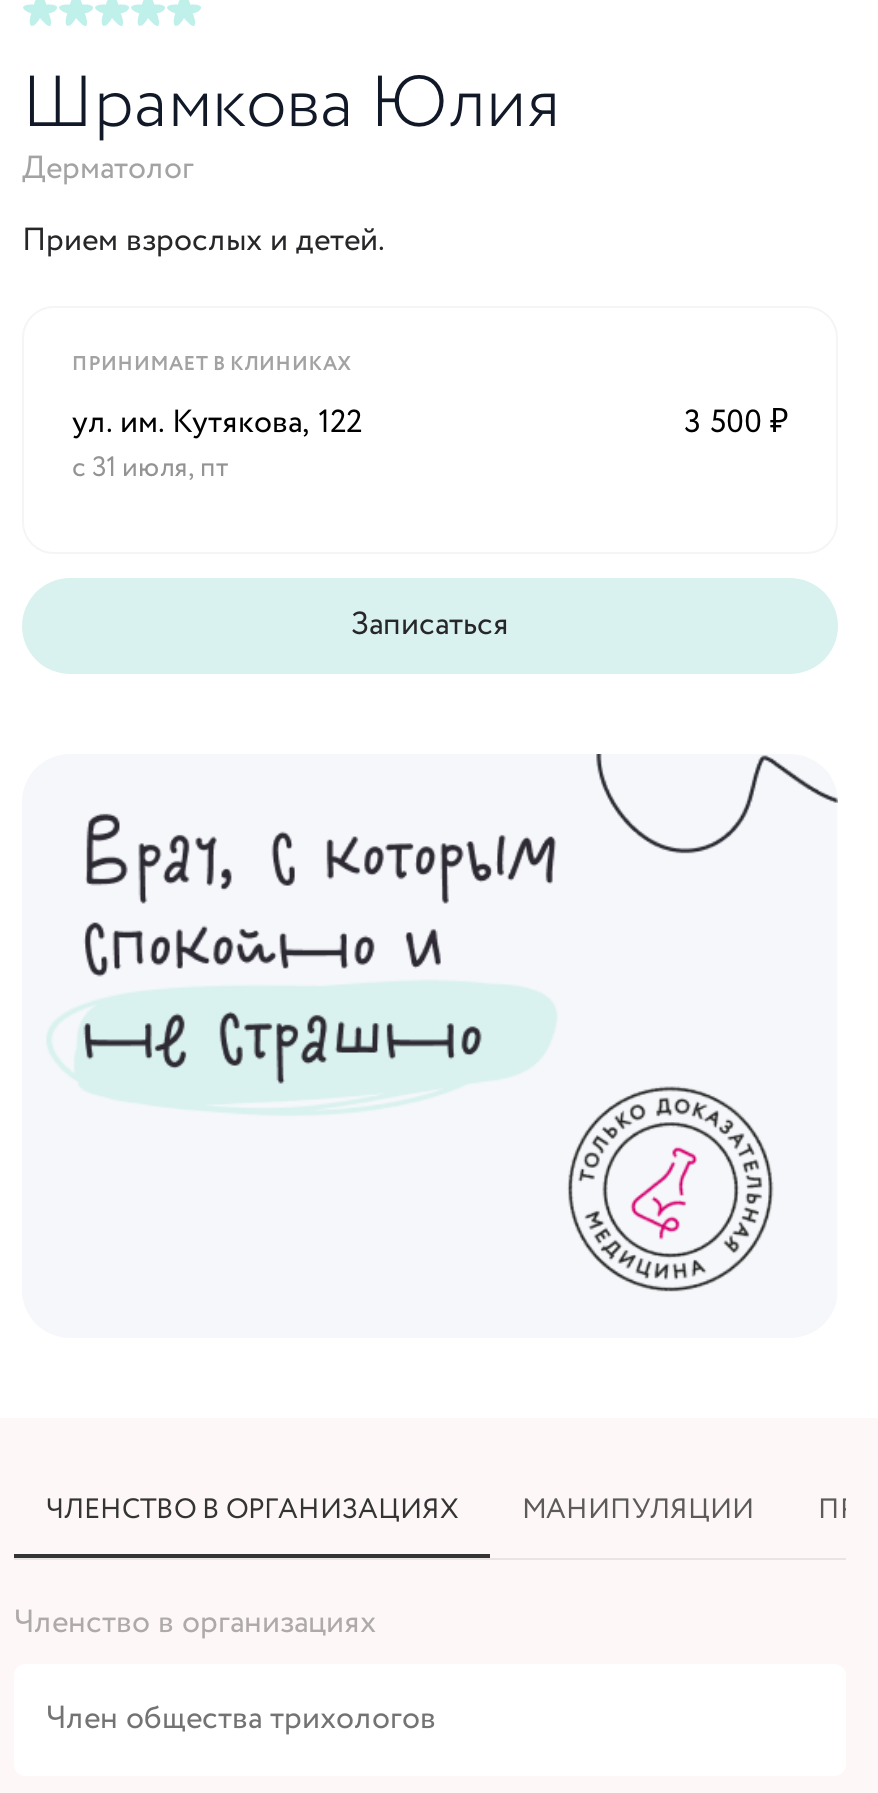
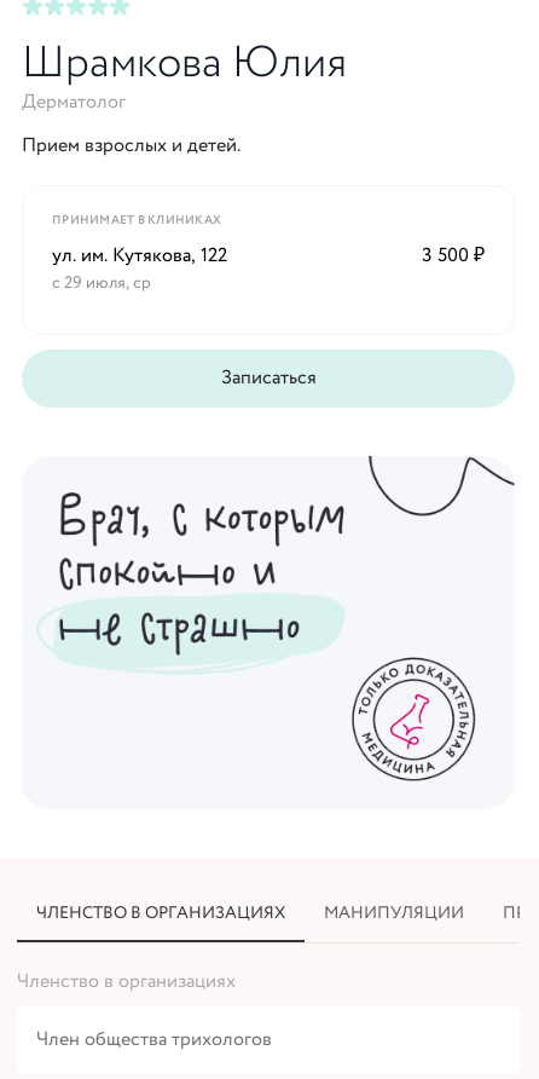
- c 31 июля, пт
+ c 29 июля, ср
